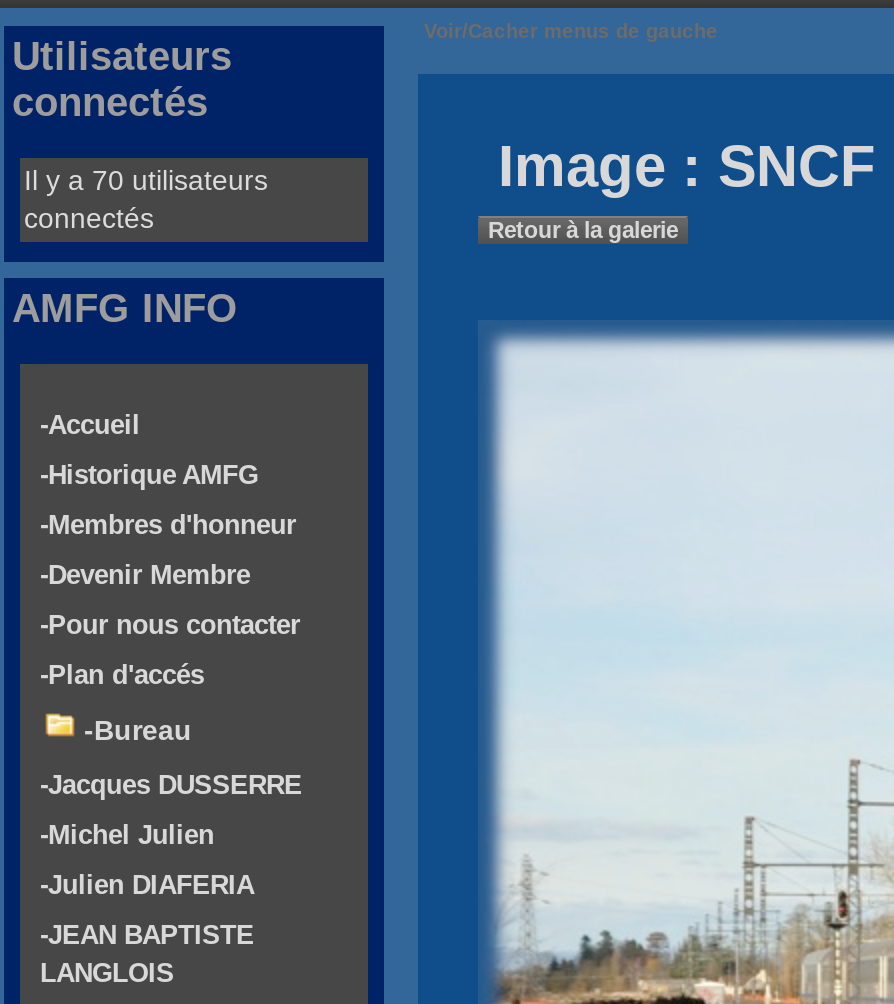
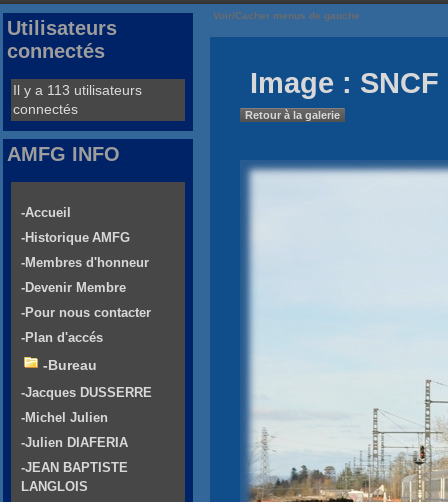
- Il y a 70 utilisateurs
+ Il y a 113 utilisateurs
